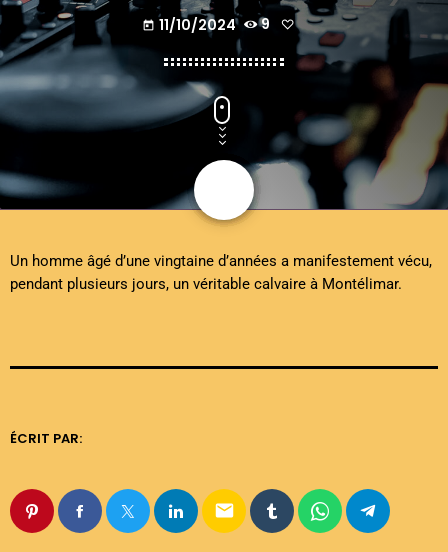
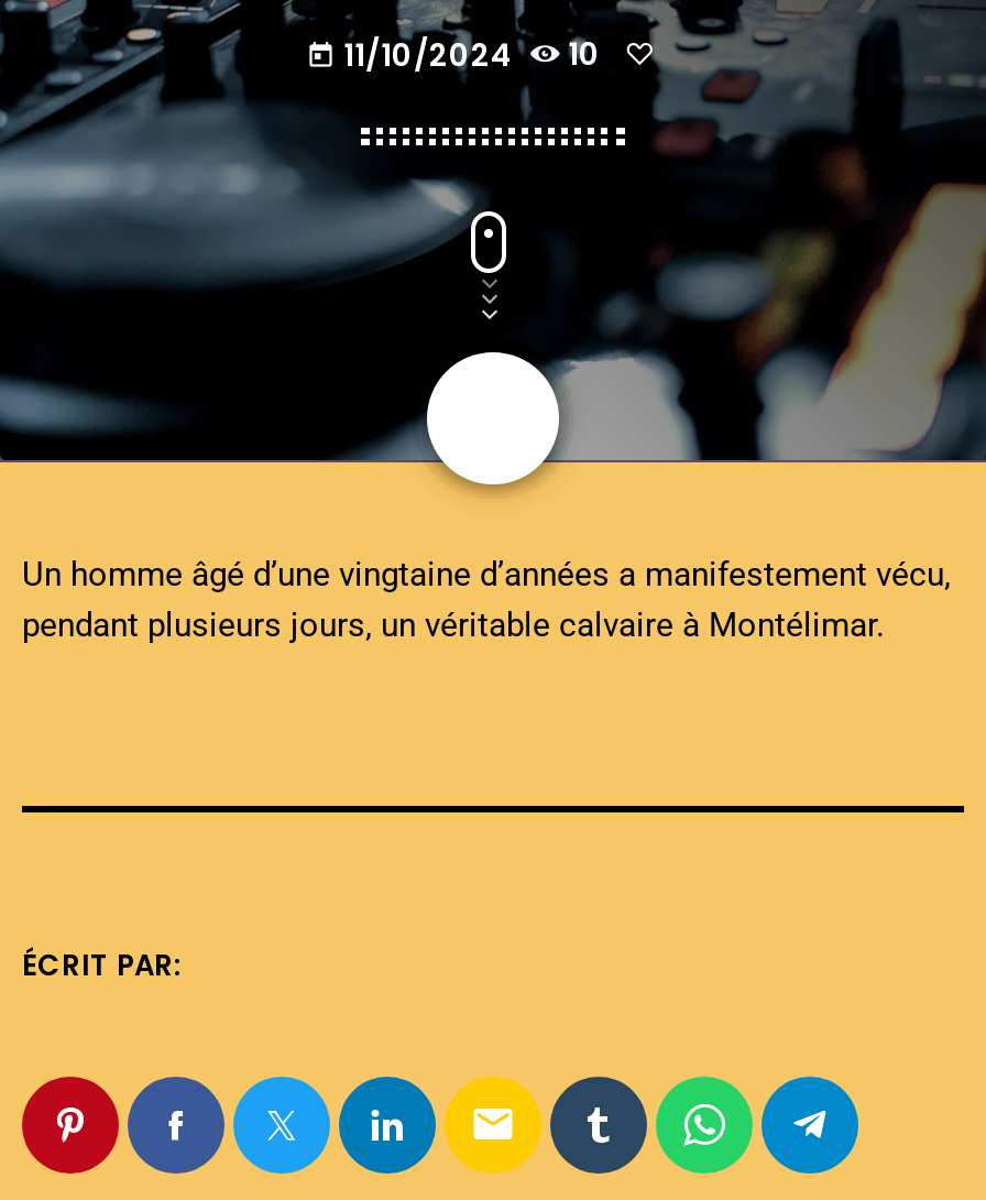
- 9
+ 10
